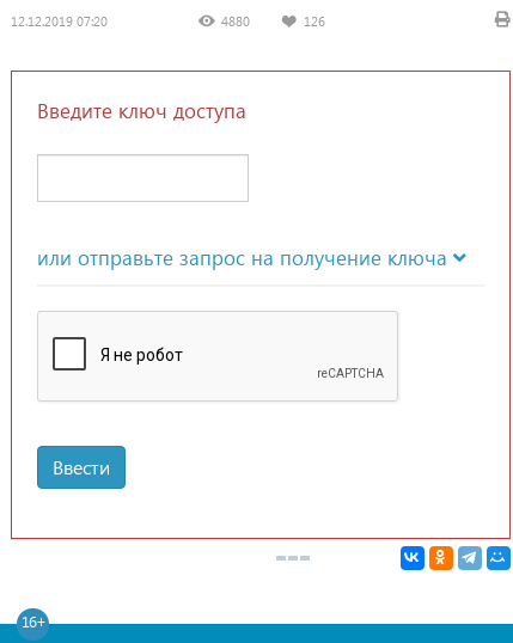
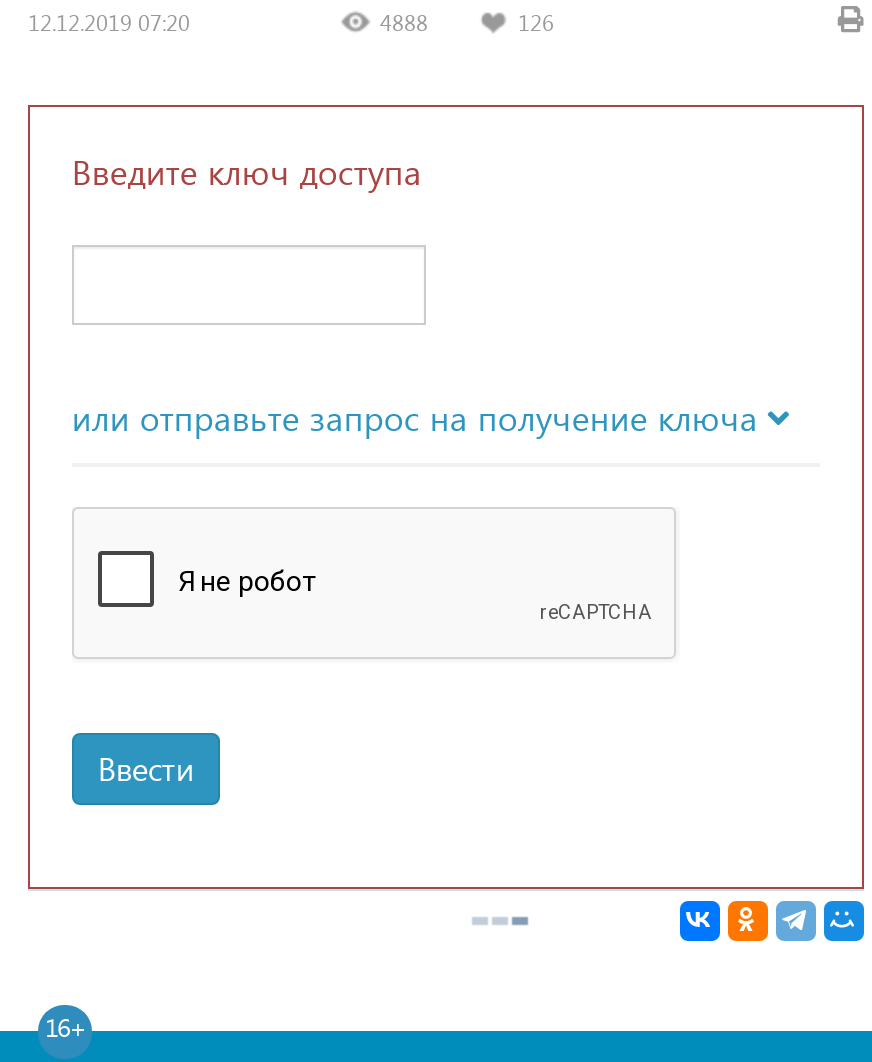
- 4880
+ 4888
